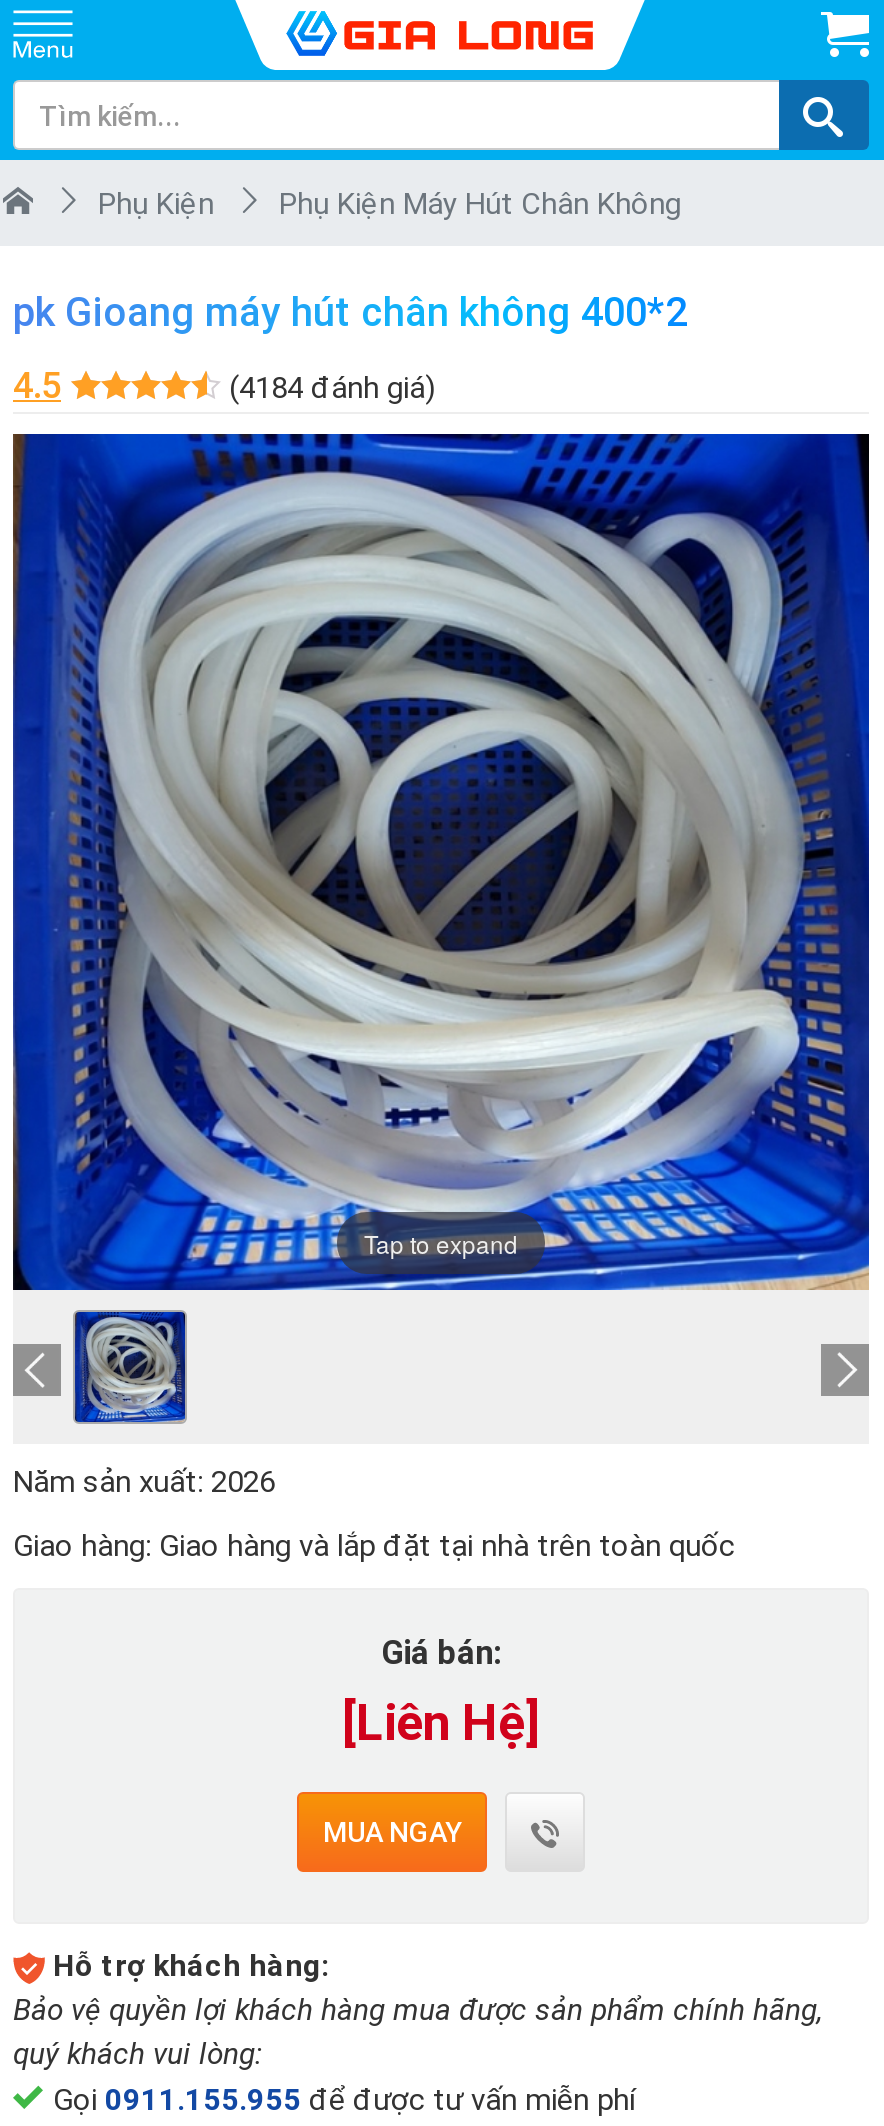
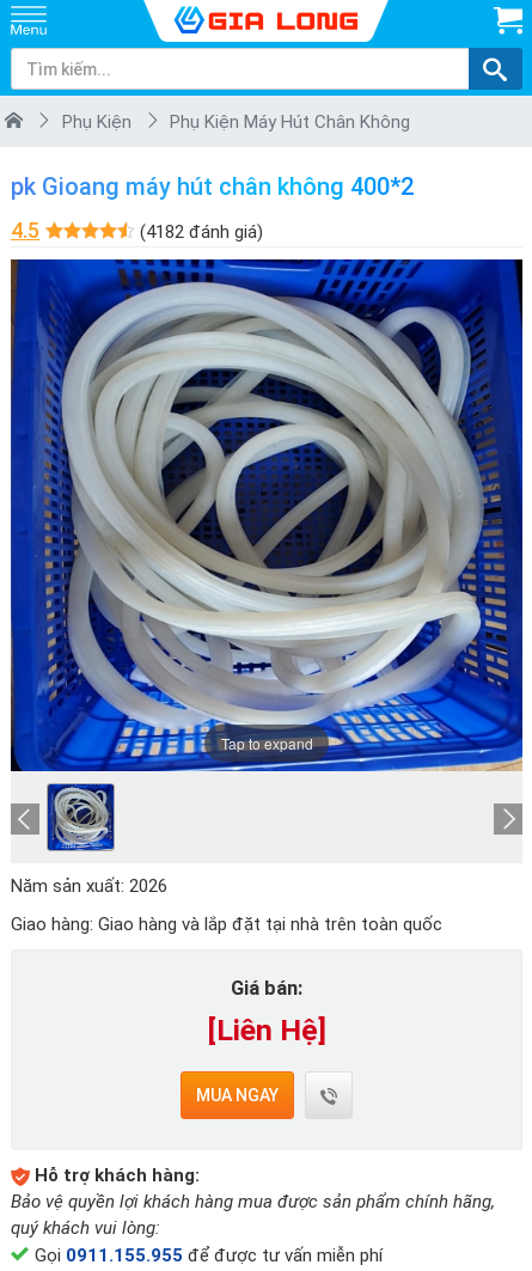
- (4184 đánh giá)
+ (4182 đánh giá)
